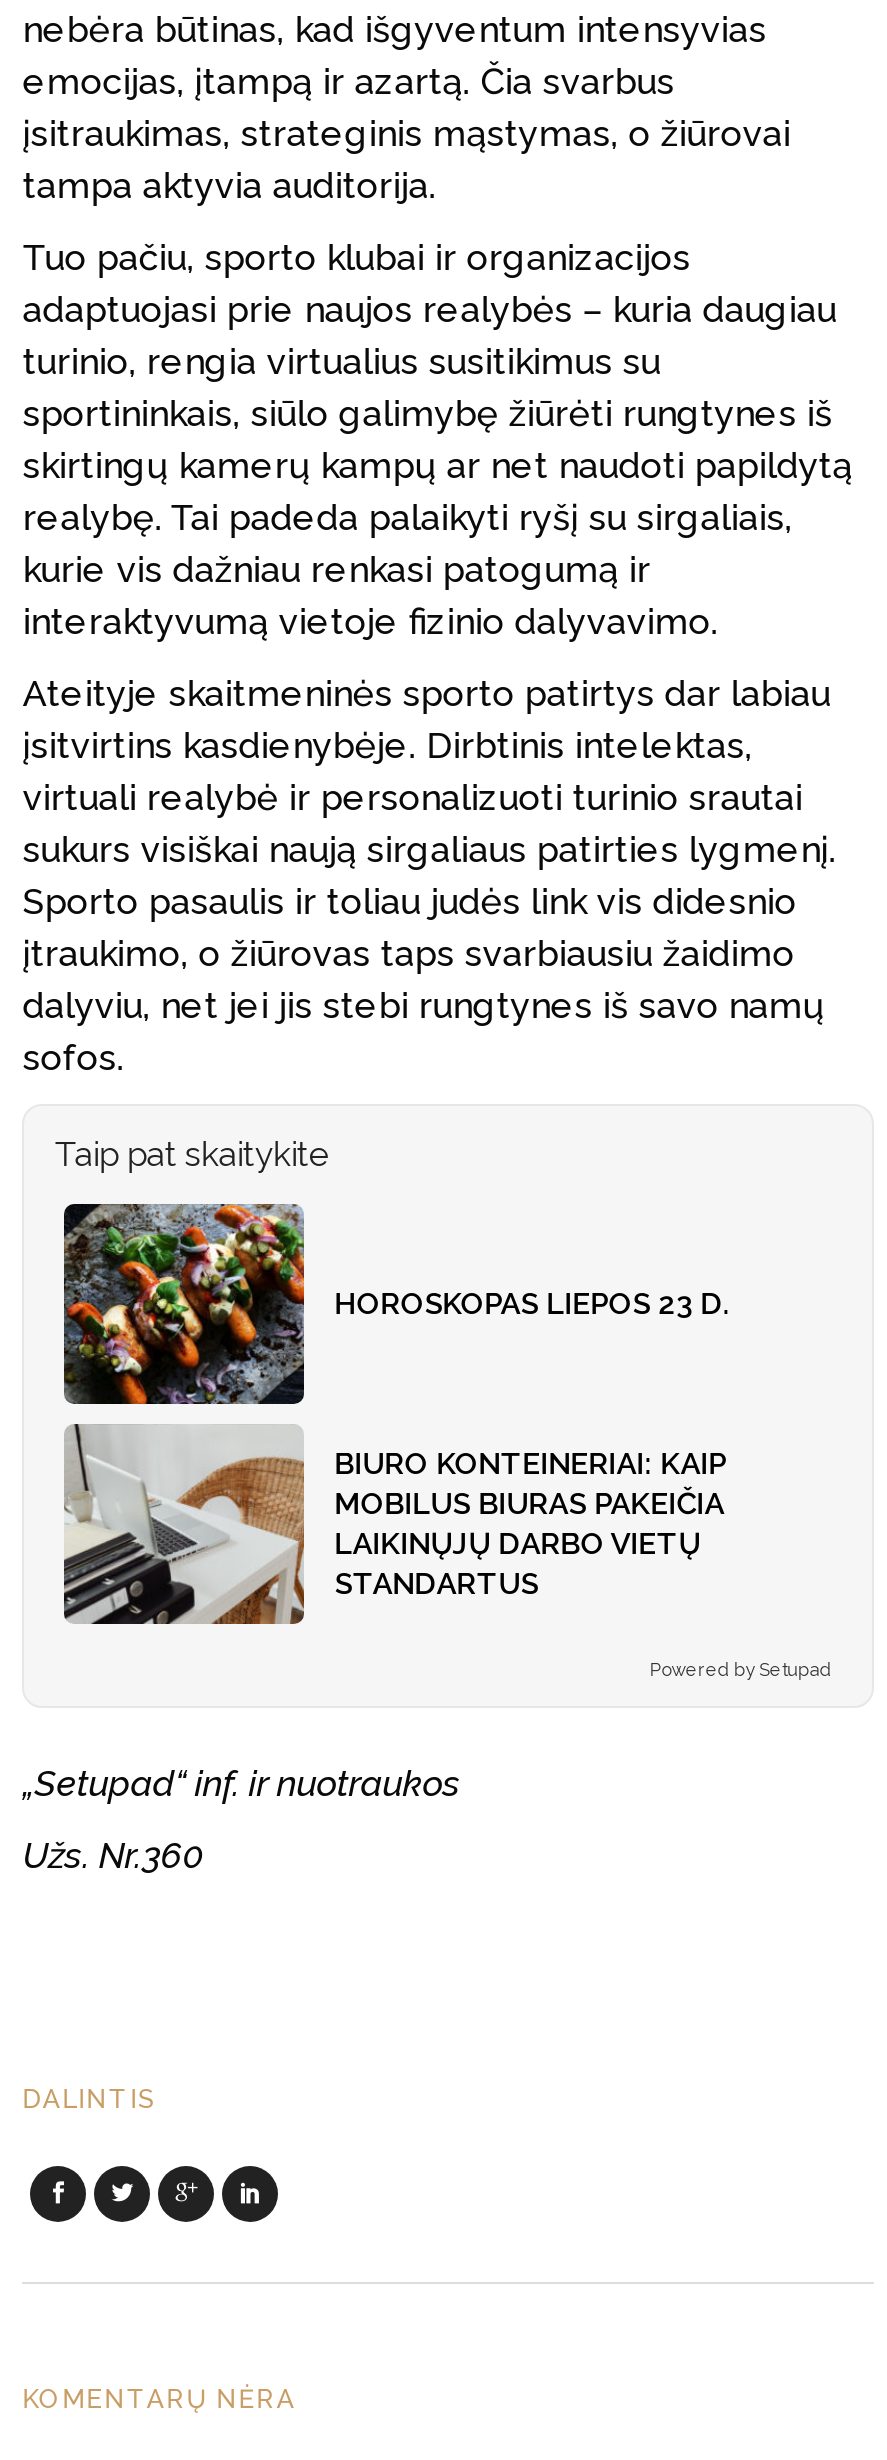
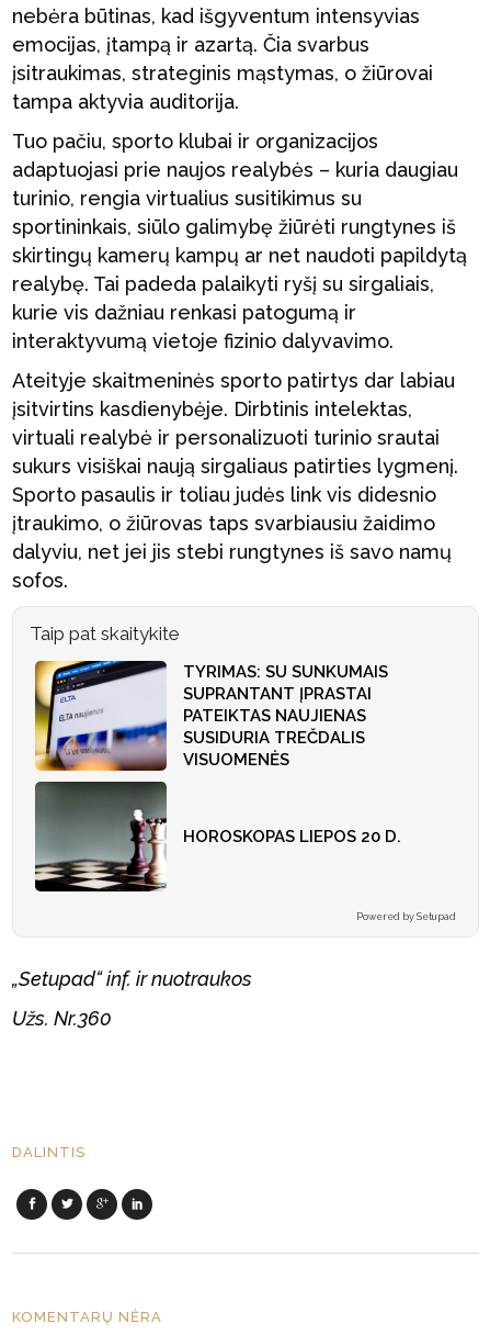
- [image]
- HOROSKOPAS LIEPOS 23 D.
+ [image]
+ TYRIMAS: SU SUNKUMAIS
+ SUPRANTANT ĮPRASTAI
+ PATEIKTAS NAUJIENAS
+ SUSIDURIA TREČDALIS
+ VISUOMENĖS

- [image]
- BIURO KONTEINERIAI: KAIP
- MOBILUS BIURAS PAKEIČIA
- LAIKINŲJŲ DARBO VIETŲ
- STANDARTUS
+ [image]
+ HOROSKOPAS LIEPOS 20 D.
